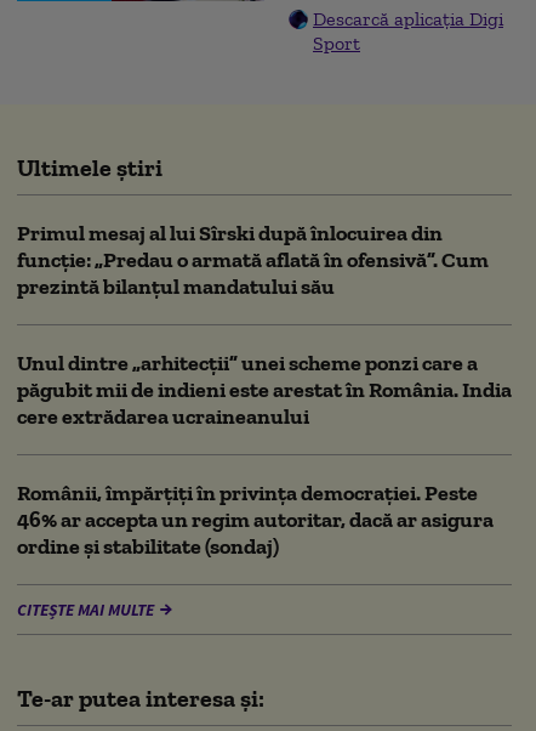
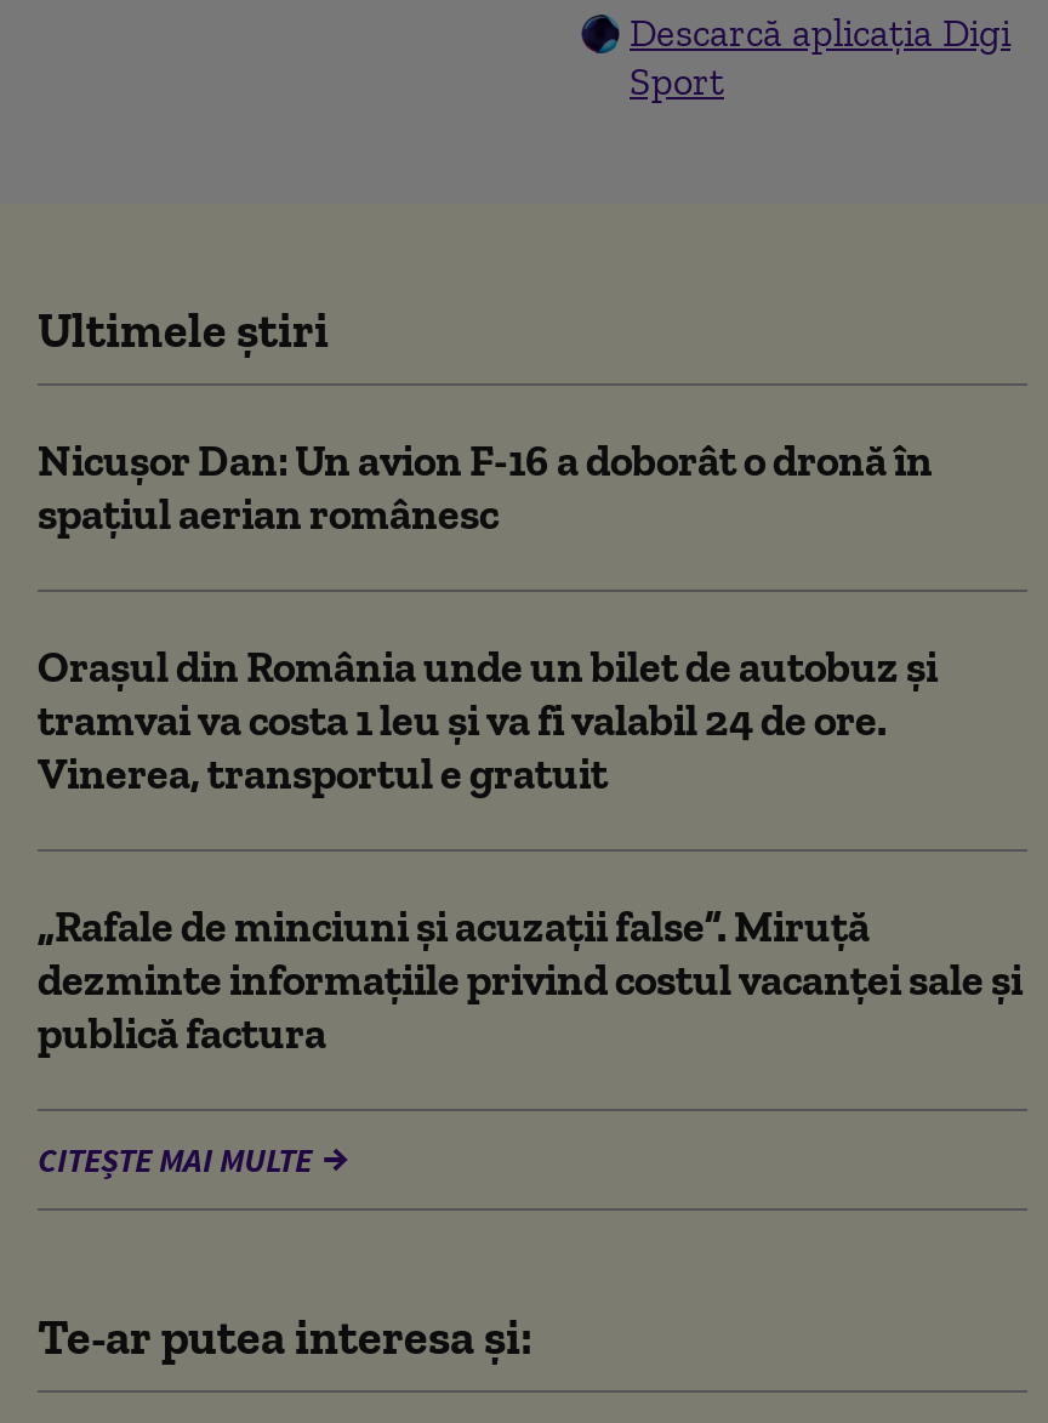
- Primul mesaj al lui Sîrski după înlocuirea din
- funcție: „Predau o armată aflată în ofensivă”. Cum
- prezintă bilanțul mandatului său
+ Nicușor Dan: Un avion F-16 a doborât o dronă în
+ spațiul aerian românesc

- Unul dintre „arhitecții” unei scheme ponzi care a
- păgubit mii de indieni este arestat în România. India
- cere extrădarea ucraineanului
+ Orașul din România unde un bilet de autobuz și
+ tramvai va costa 1 leu şi va fi valabil 24 de ore.
+ Vinerea, transportul e gratuit

- Românii, împărțiți în privința democrației. Peste
- 46% ar accepta un regim autoritar, dacă ar asigura
- ordine și stabilitate (sondaj)
+ „Rafale de minciuni şi acuzaţii false”. Miruţă
+ dezminte informaţiile privind costul vacanţei sale şi
+ publică factura
